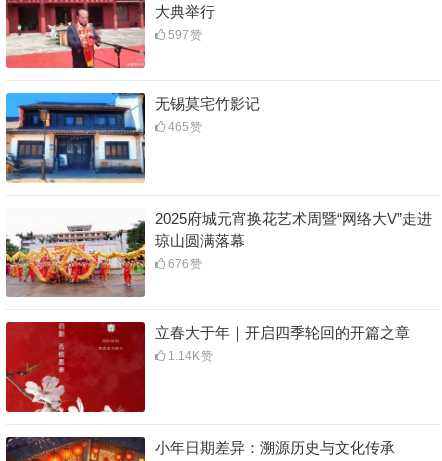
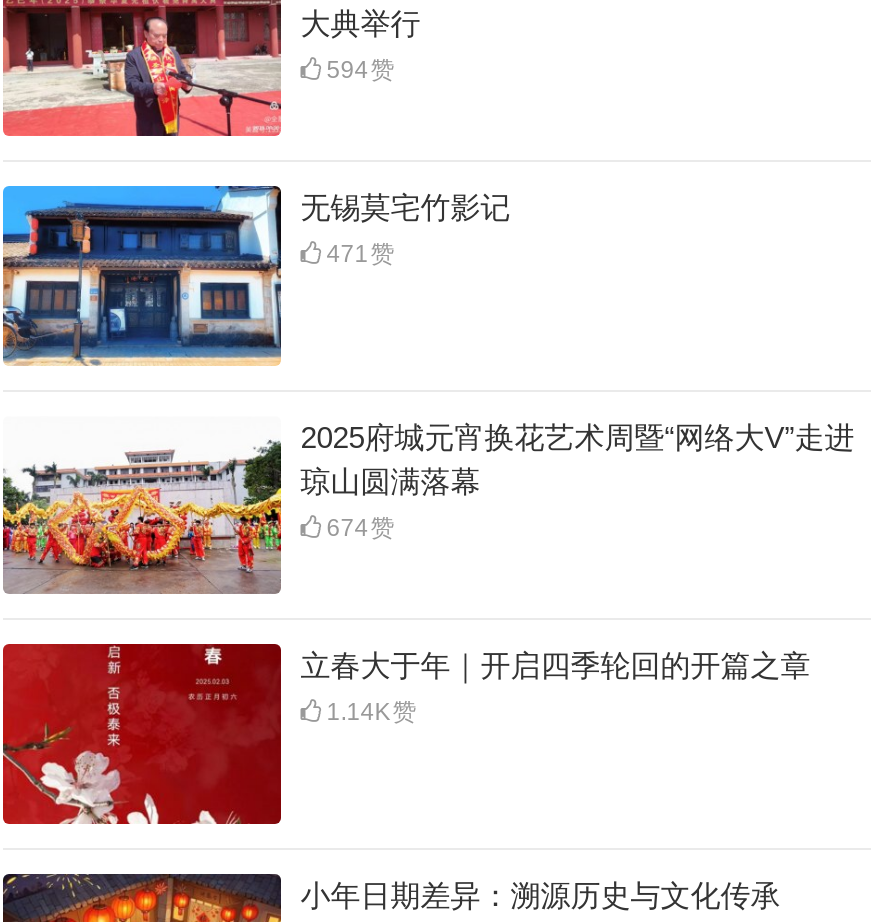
- 597赞
+ 594赞

- 465赞
+ 471赞

- 676赞
+ 674赞
